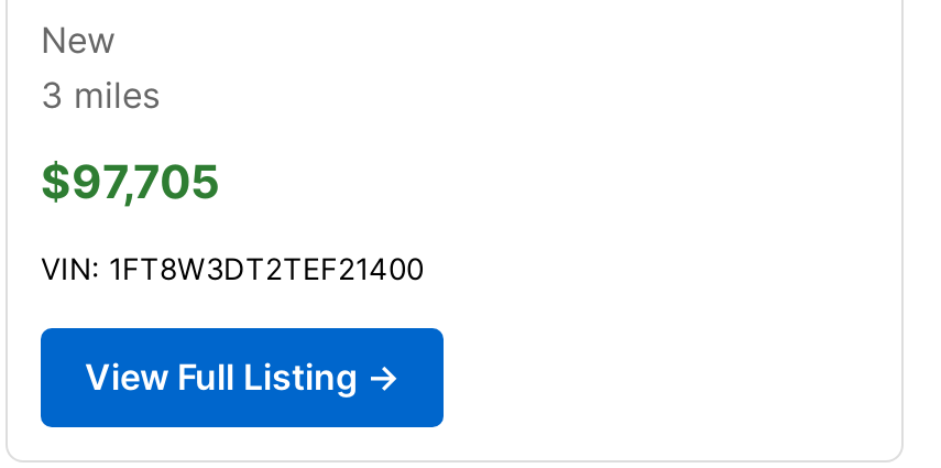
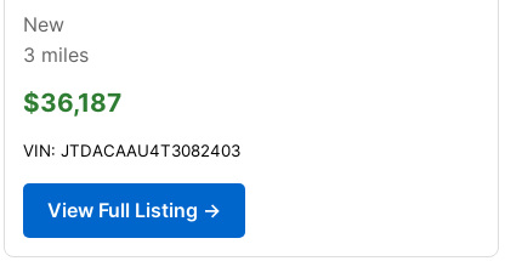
- $97,705
+ $36,187

- VIN: 1FT8W3DT2TEF21400
+ VIN: JTDACAAU4T3082403
